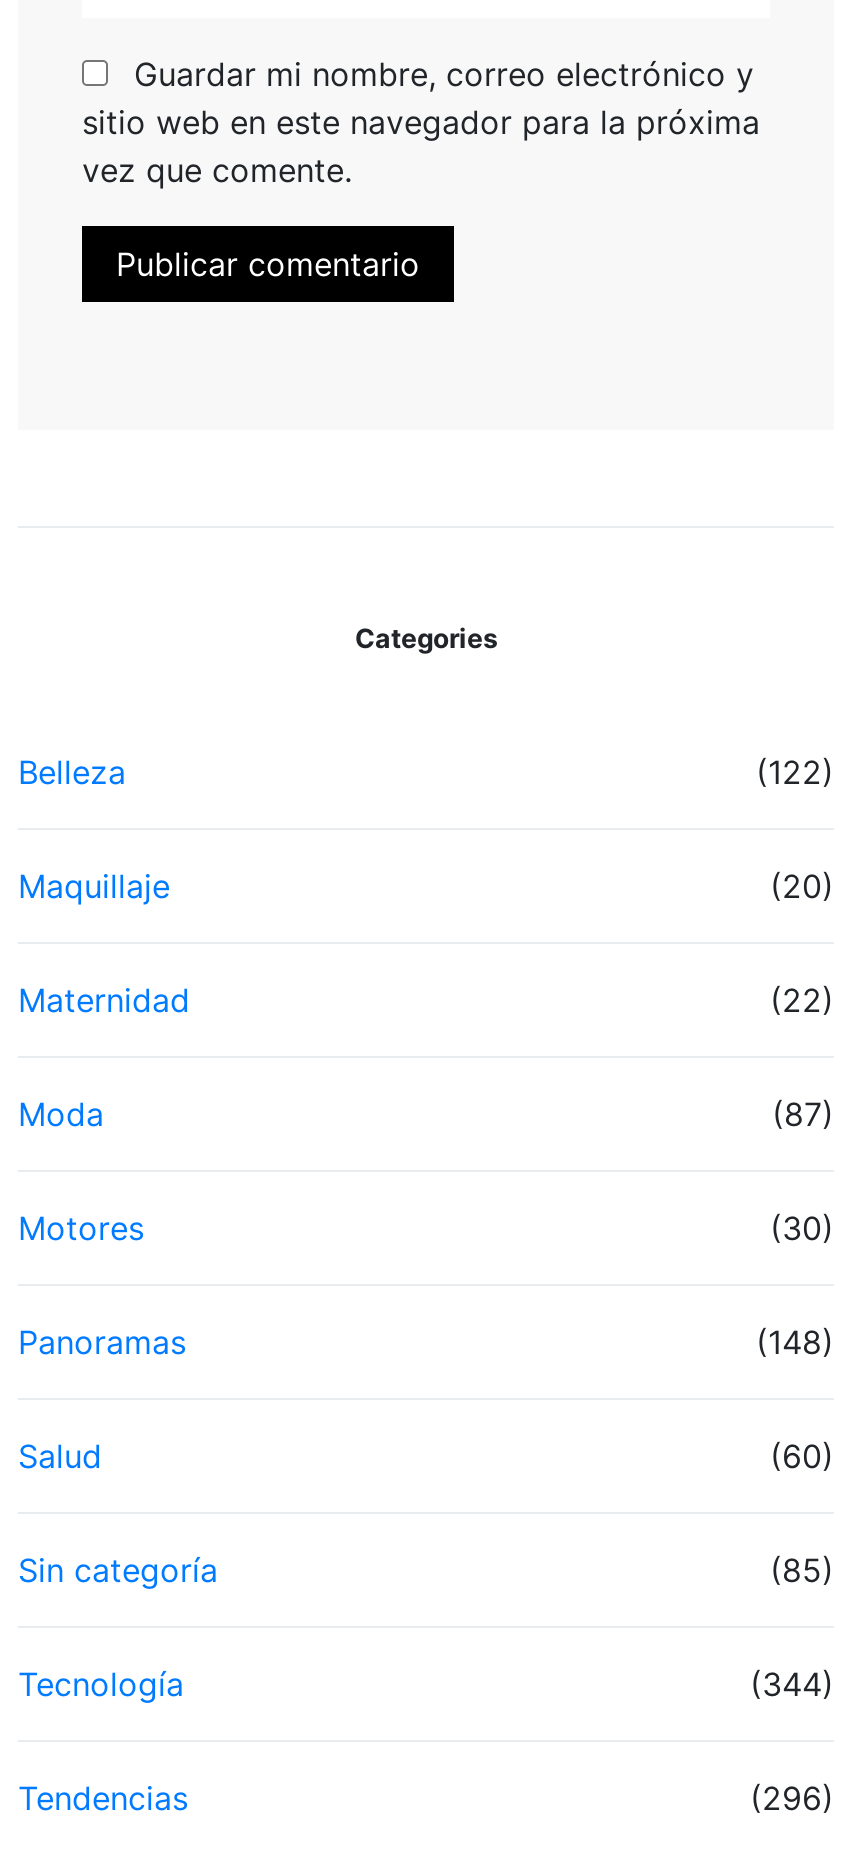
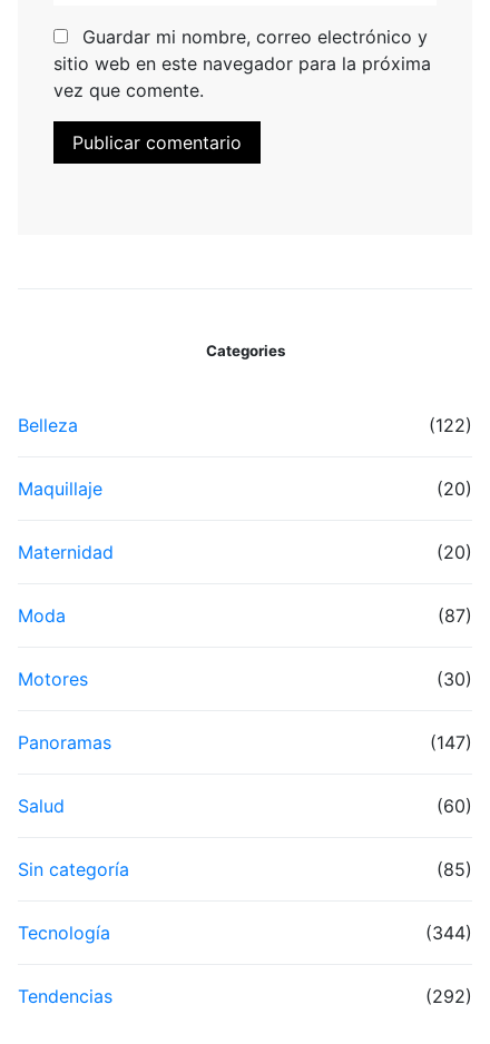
- (22)
+ (20)

- (148)
+ (147)

- (296)
+ (292)
